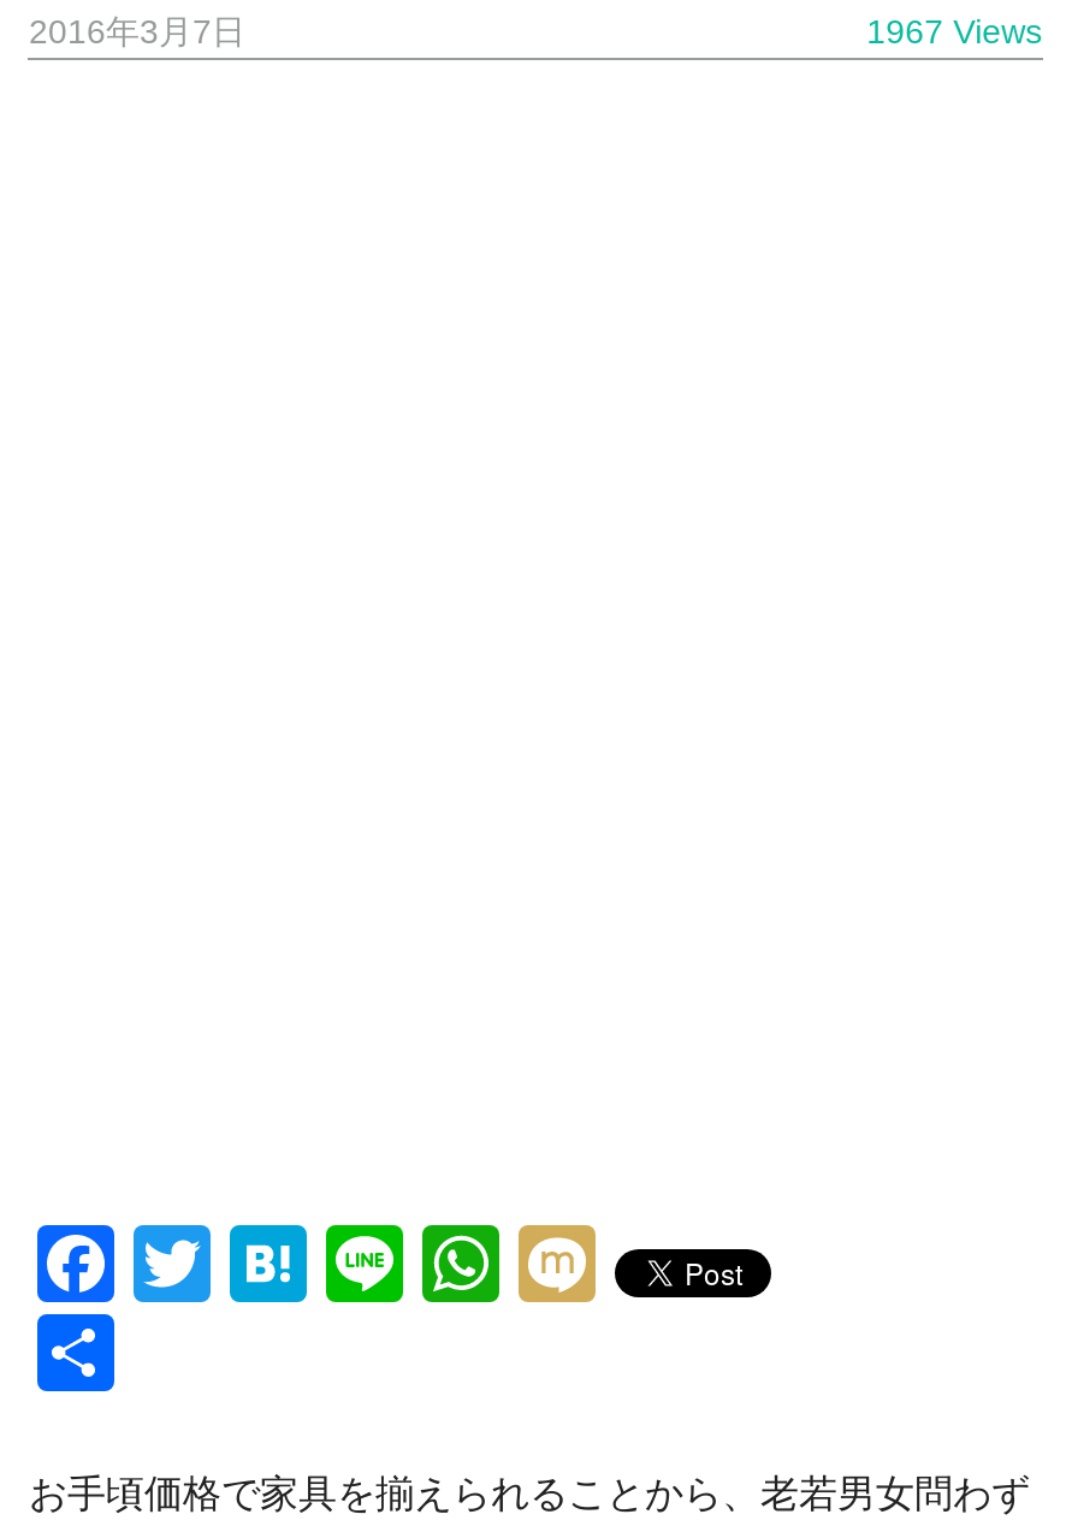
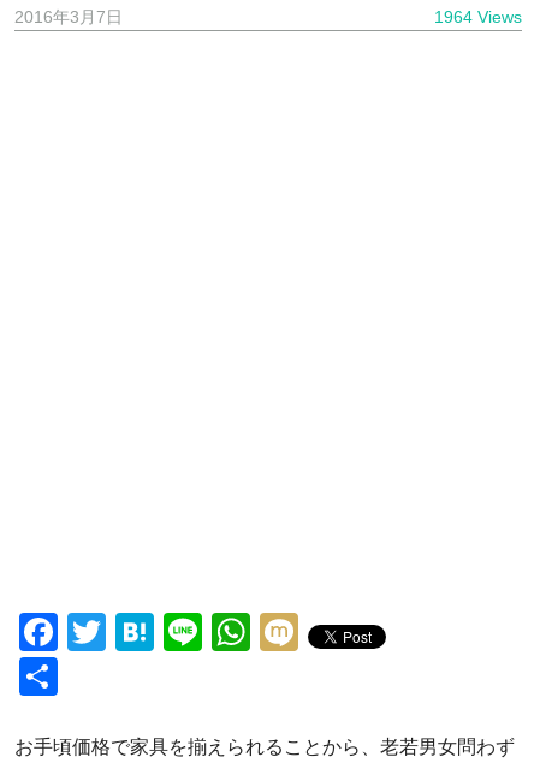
- 1967 Views
+ 1964 Views
